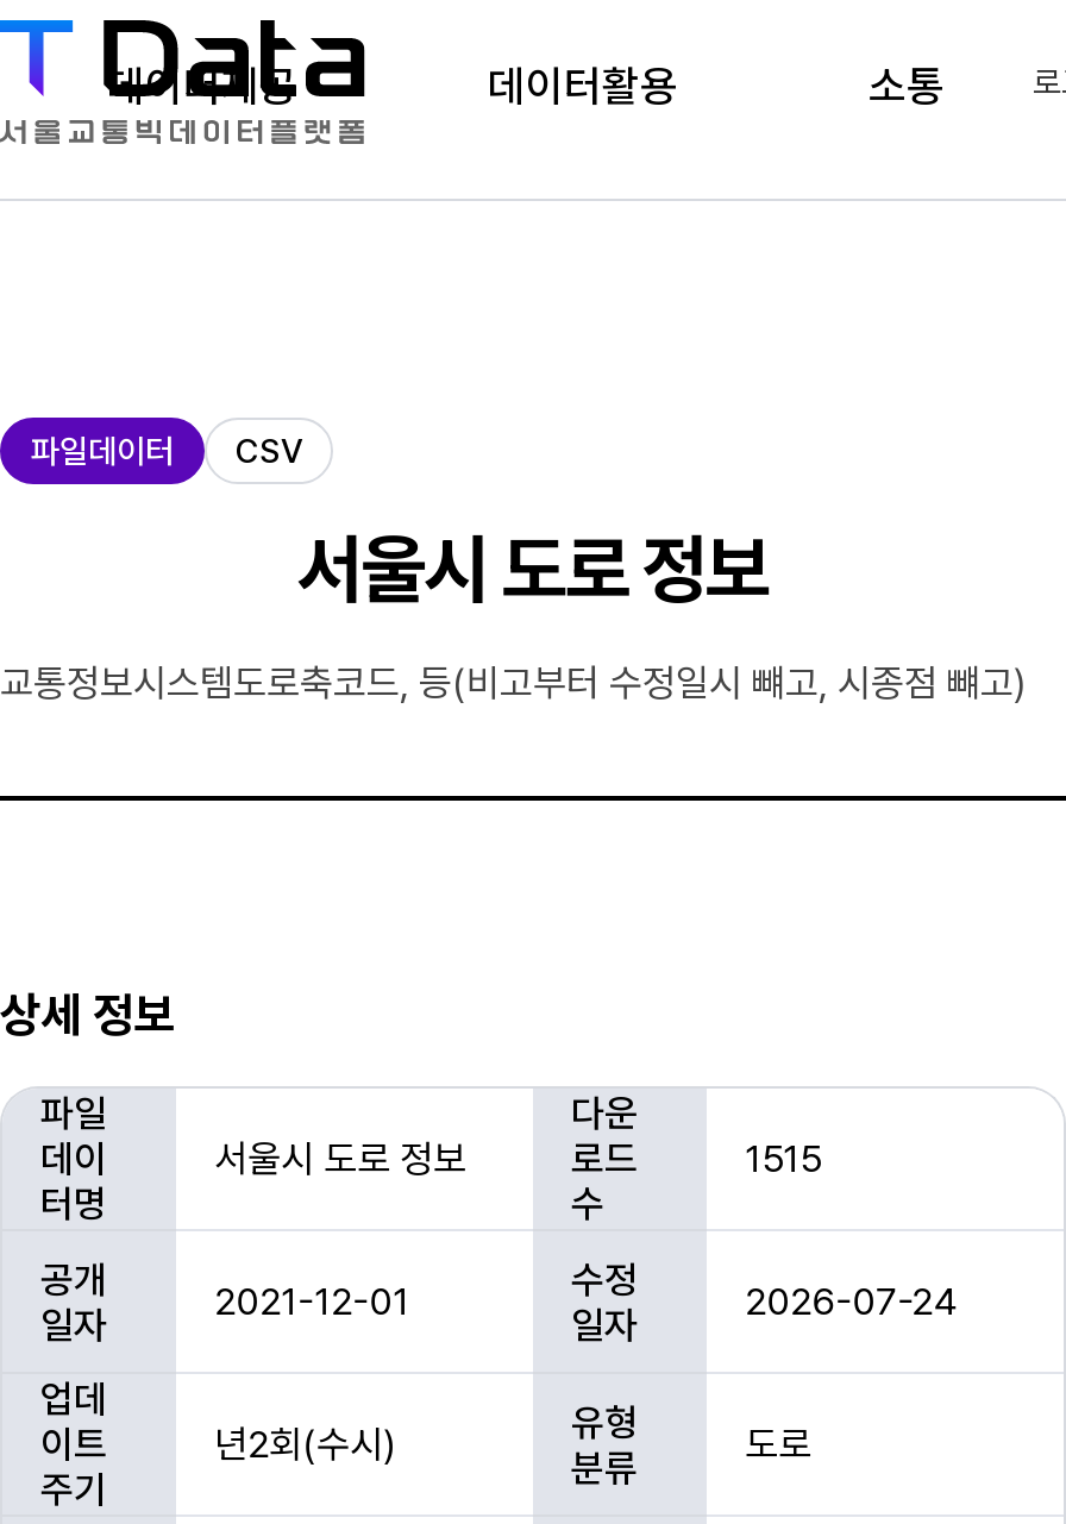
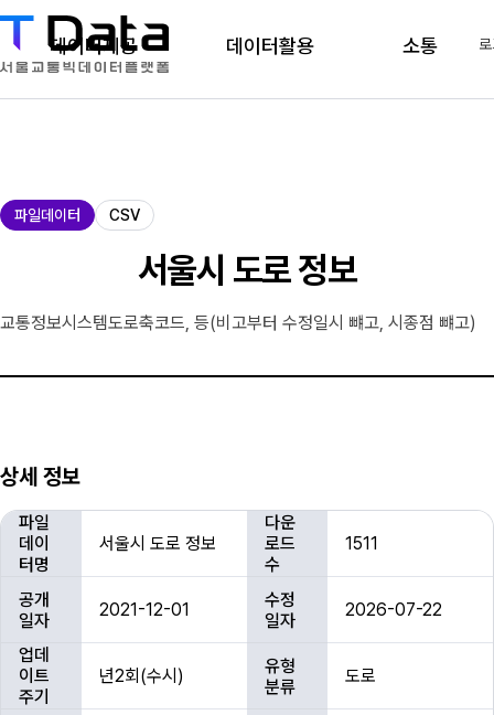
- 1515
+ 1511

- 2026-07-24
+ 2026-07-22
